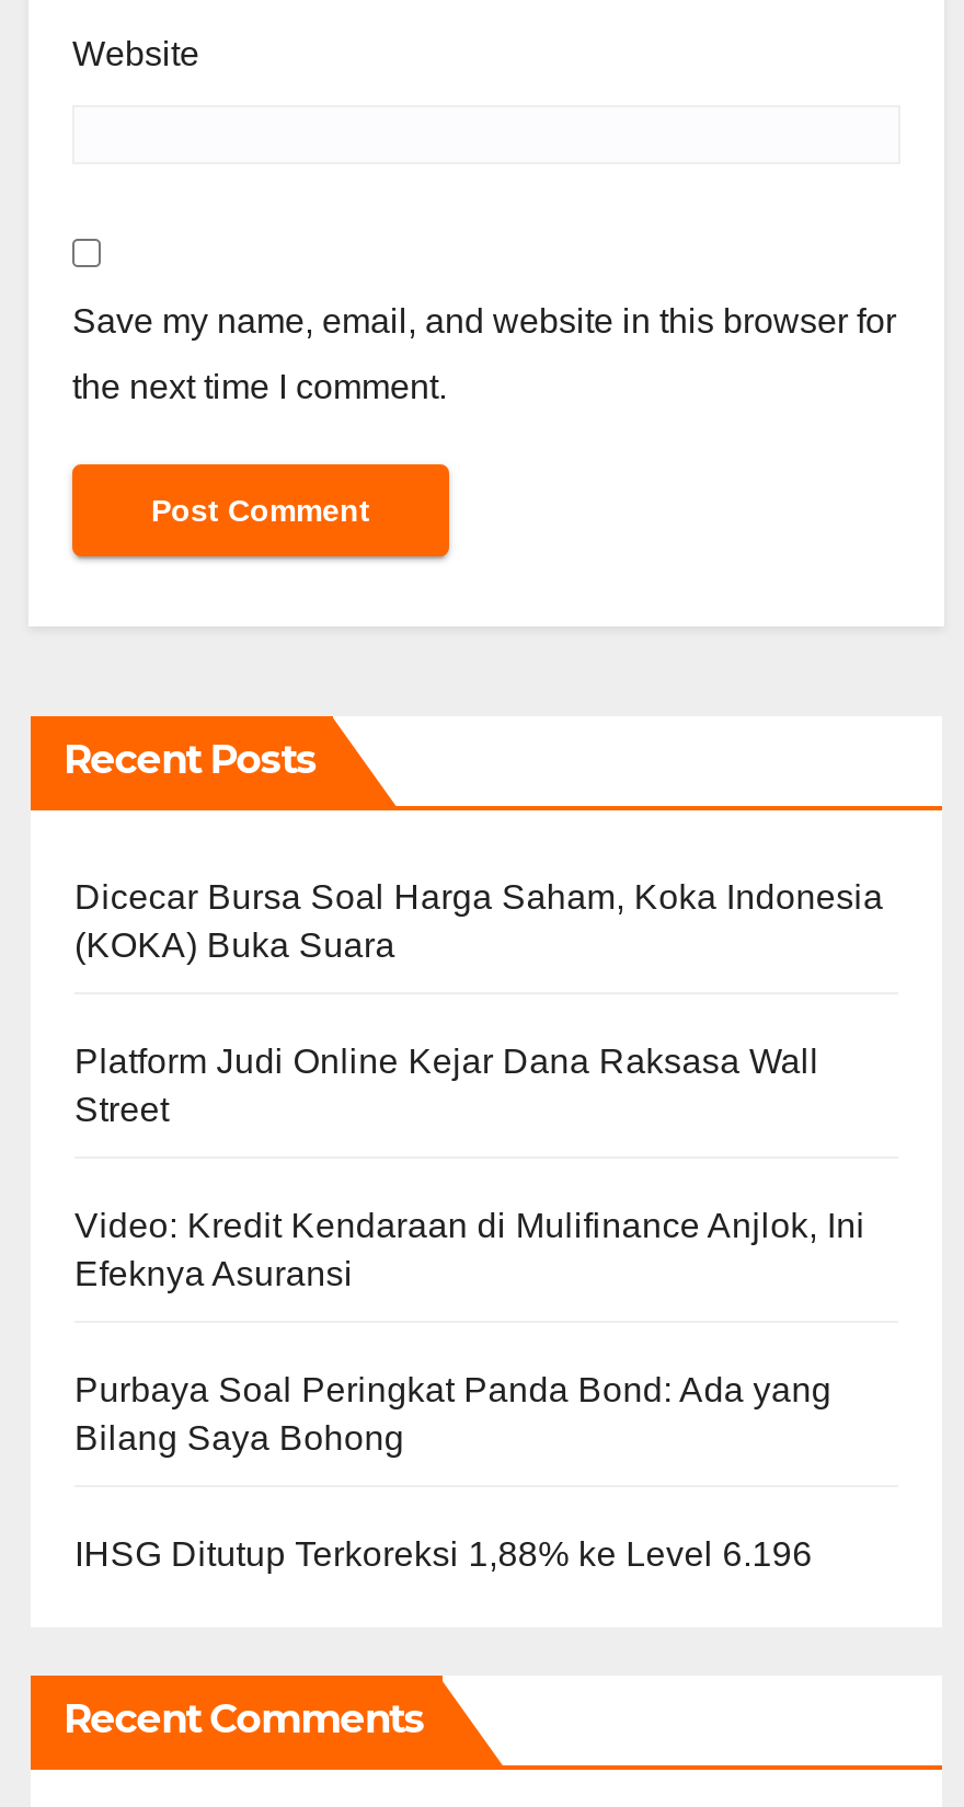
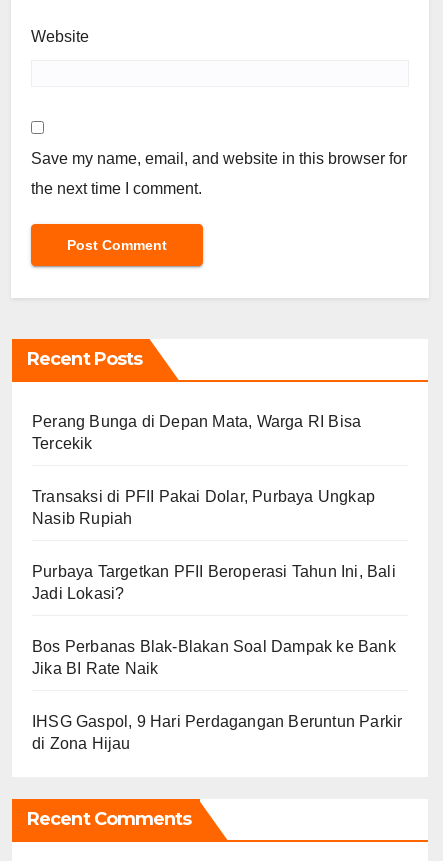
- Dicecar Bursa Soal Harga Saham, Koka Indonesia
- (KOKA) Buka Suara
+ Perang Bunga di Depan Mata, Warga RI Bisa
+ Tercekik

- Platform Judi Online Kejar Dana Raksasa Wall
- Street
+ Transaksi di PFII Pakai Dolar, Purbaya Ungkap
+ Nasib Rupiah

- Video: Kredit Kendaraan di Mulifinance Anjlok, Ini
- Efeknya Asuransi
+ Purbaya Targetkan PFII Beroperasi Tahun Ini, Bali
+ Jadi Lokasi?

- Purbaya Soal Peringkat Panda Bond: Ada yang
- Bilang Saya Bohong
+ Bos Perbanas Blak-Blakan Soal Dampak ke Bank
+ Jika BI Rate Naik

- IHSG Ditutup Terkoreksi 1,88% ke Level 6.196
+ IHSG Gaspol, 9 Hari Perdagangan Beruntun Parkir
+ di Zona Hijau
